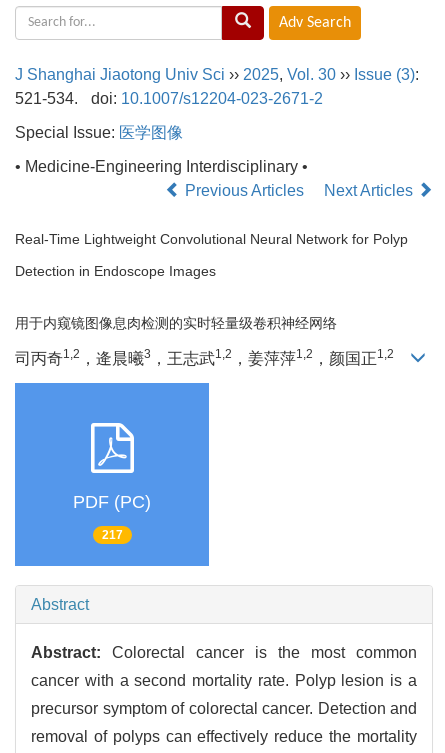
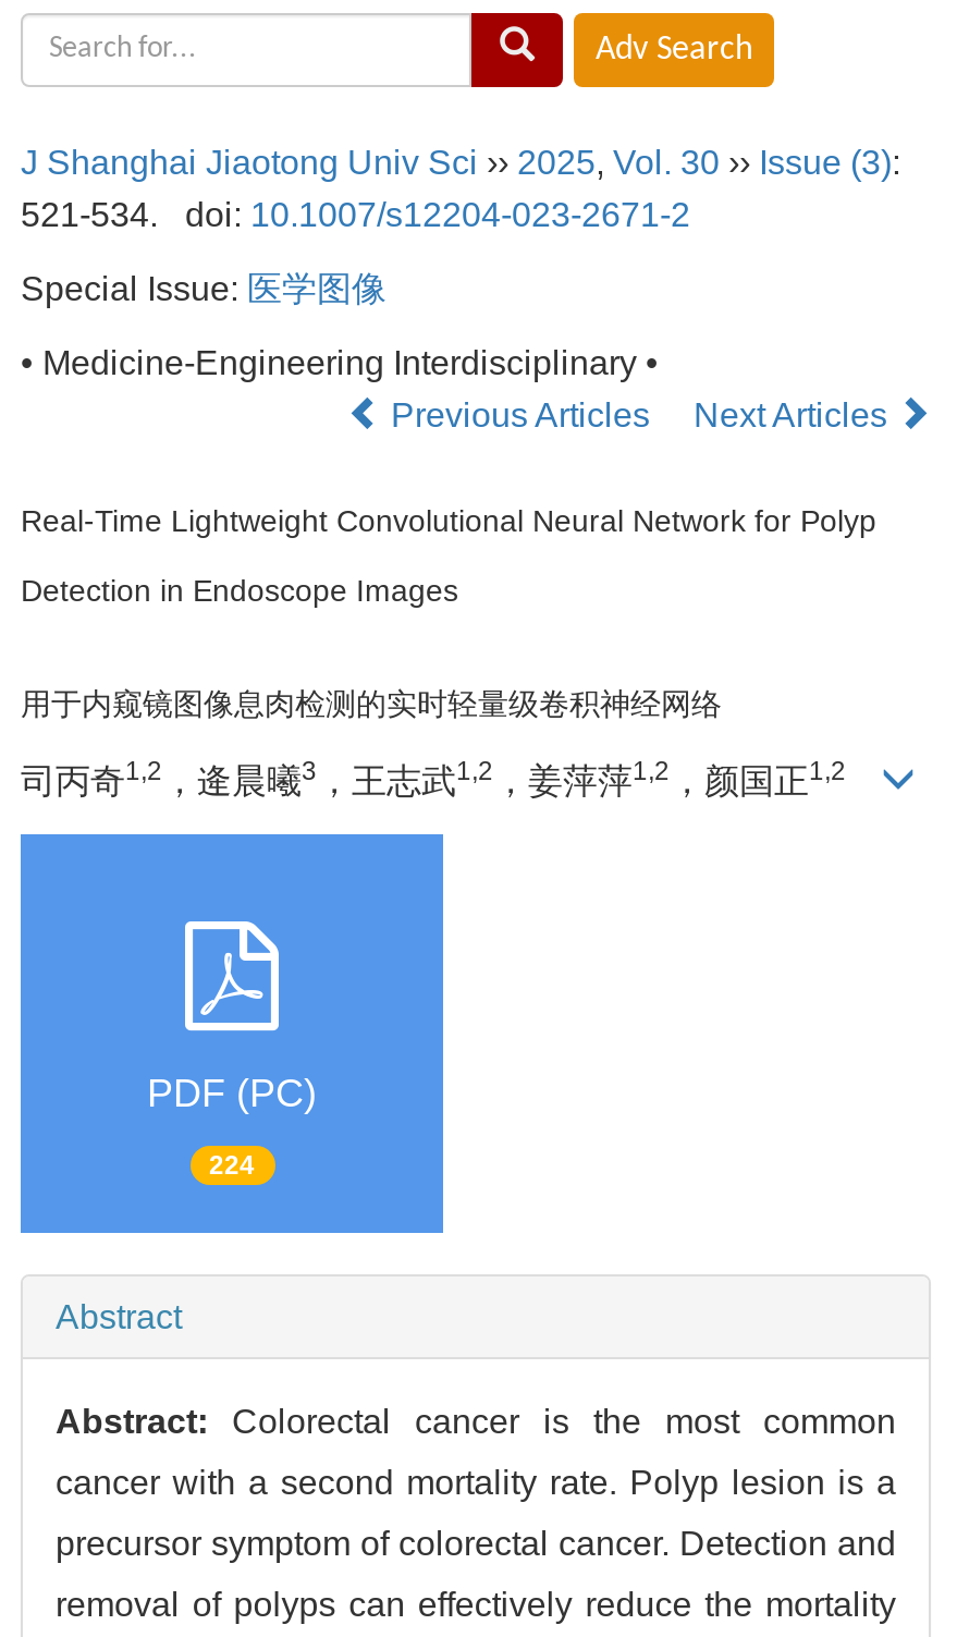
- 217
+ 224
